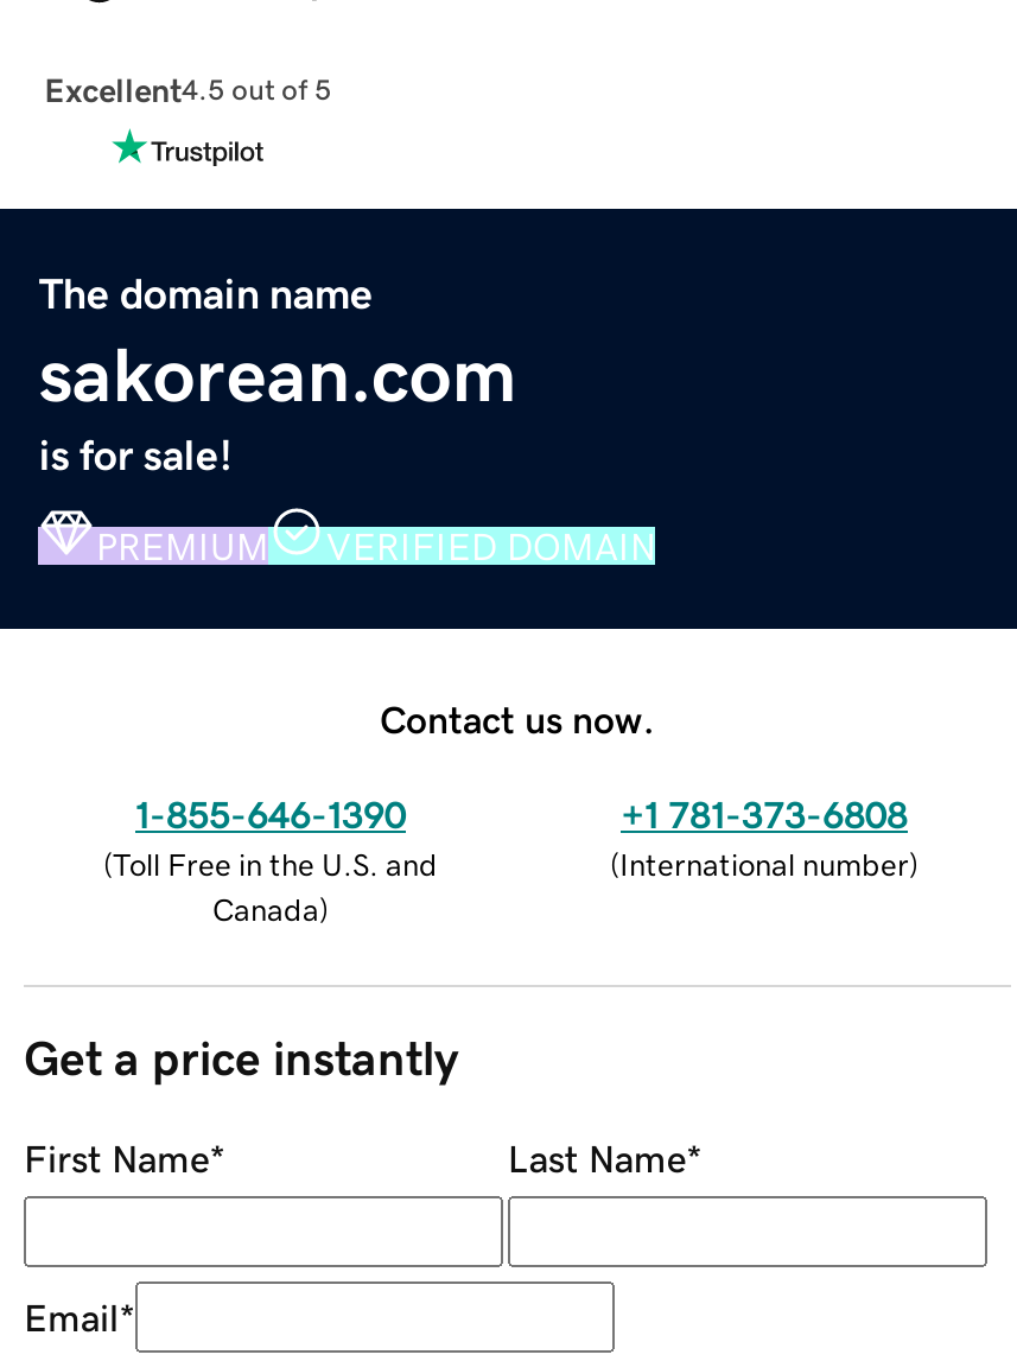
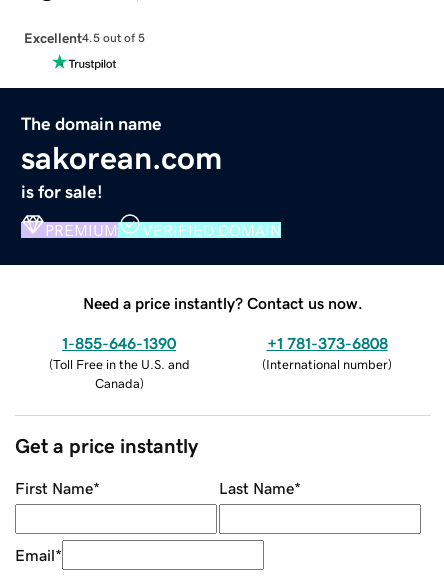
- Contact us now.
+ Need a price instantly? Contact us now.
